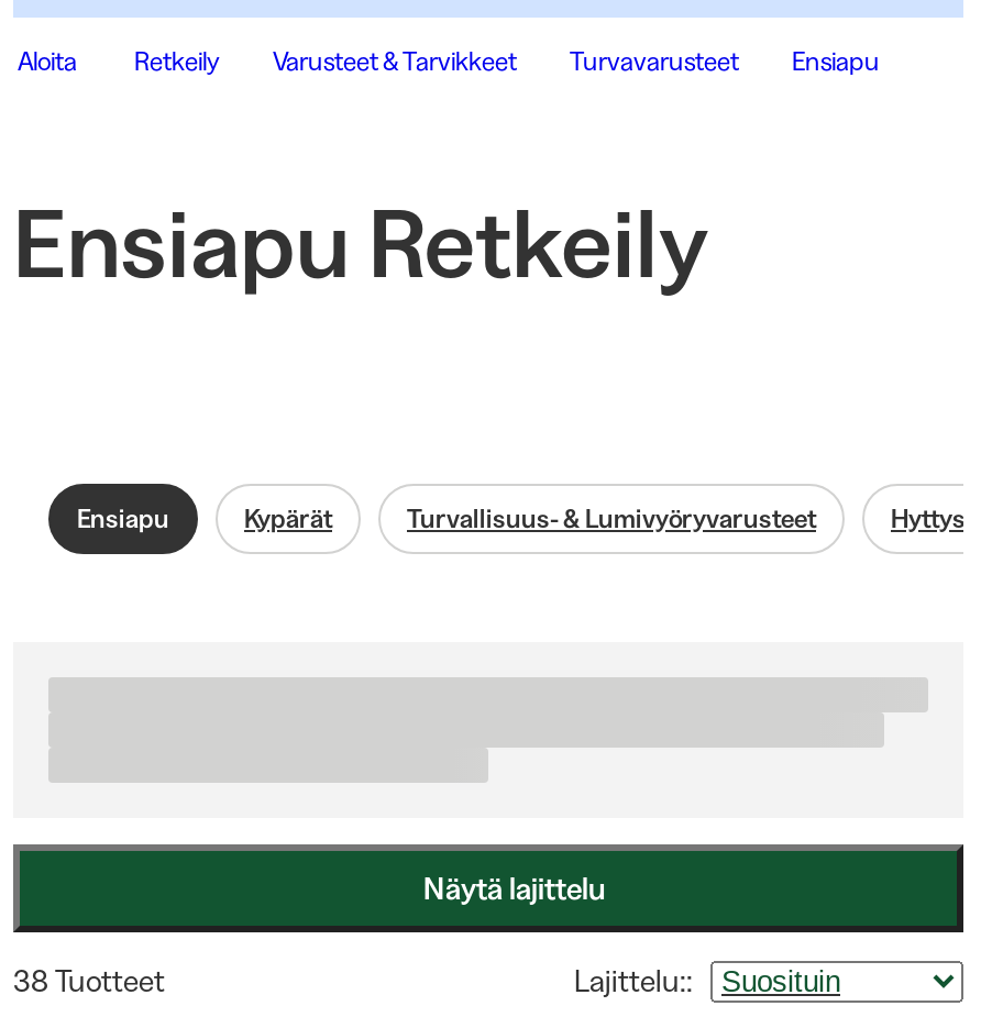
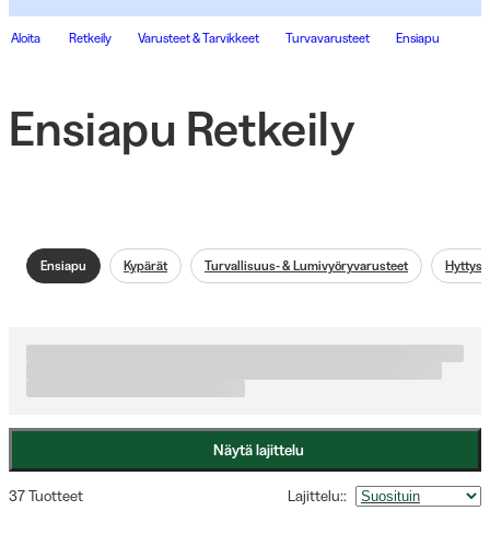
- 38 Tuotteet
+ 37 Tuotteet
